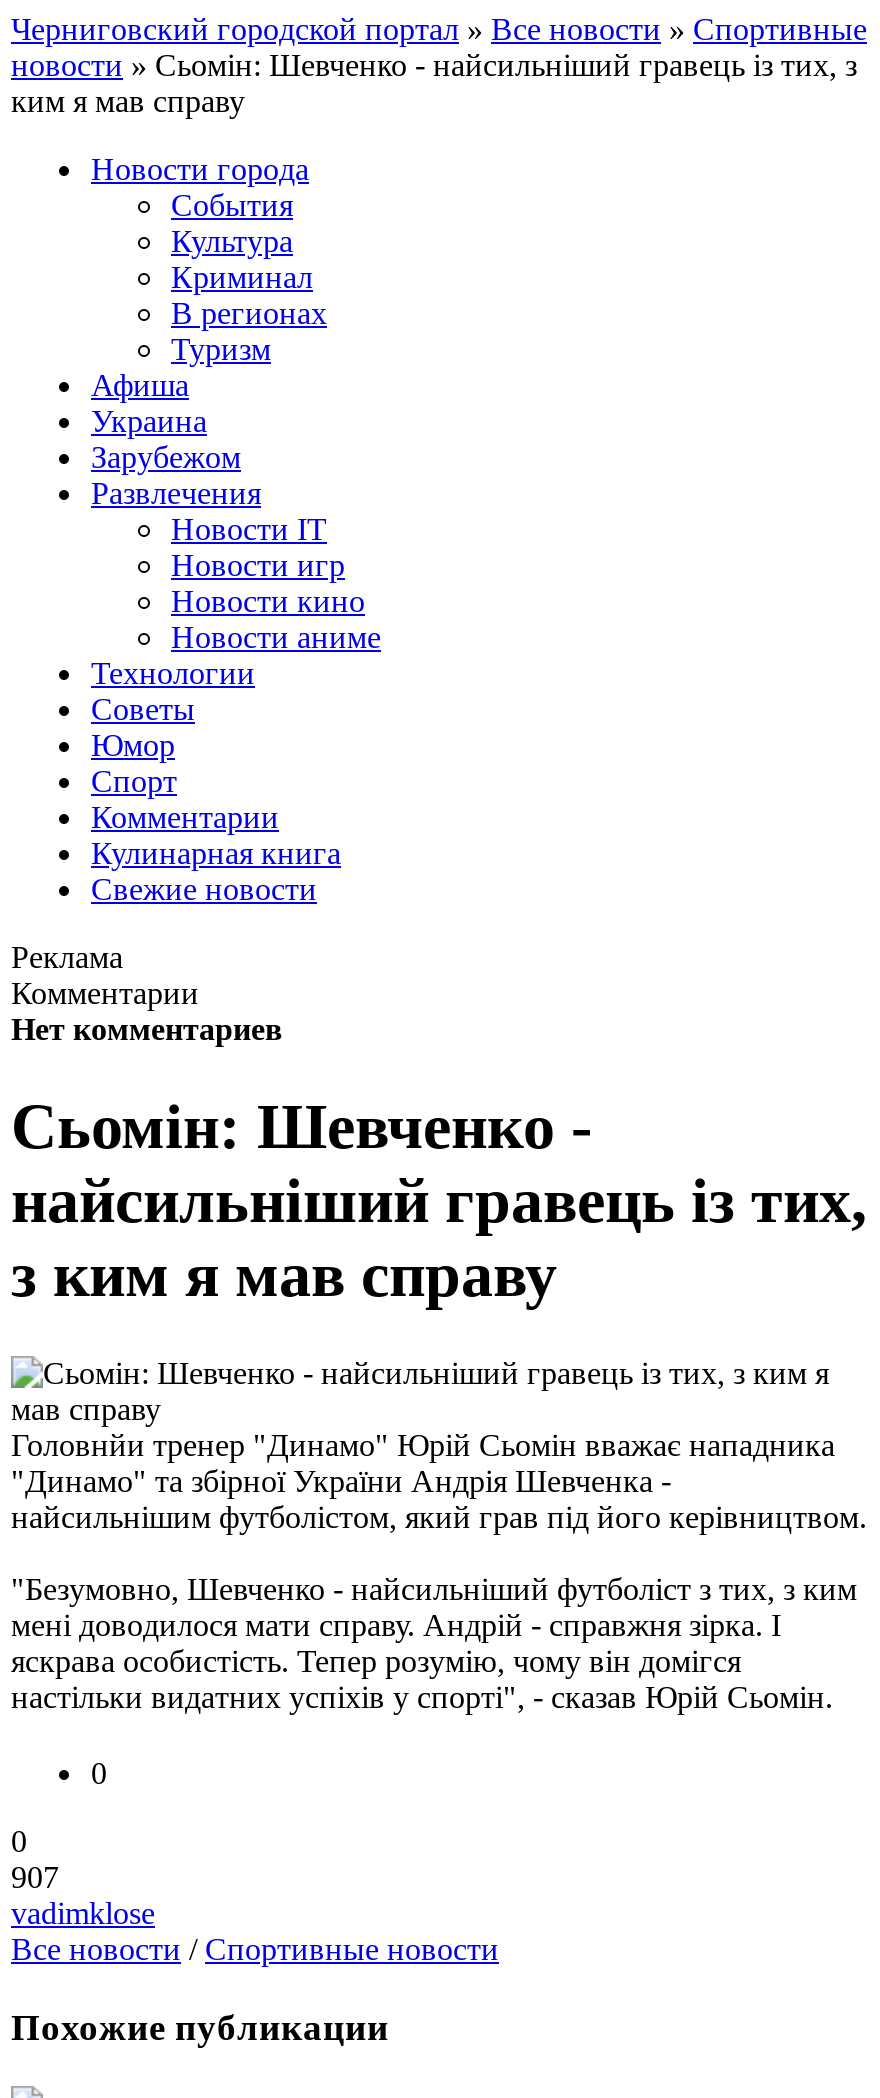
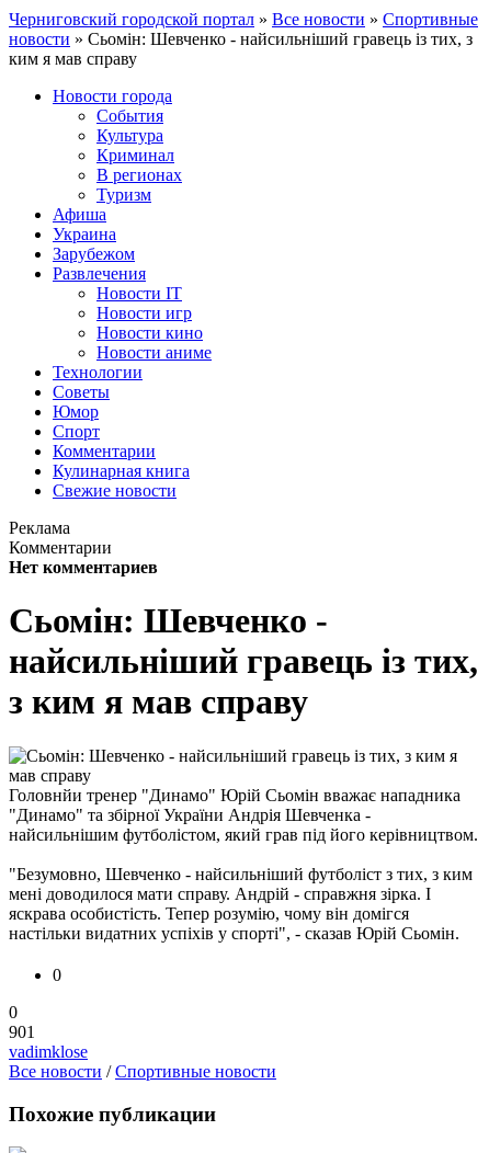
- 907
+ 901
